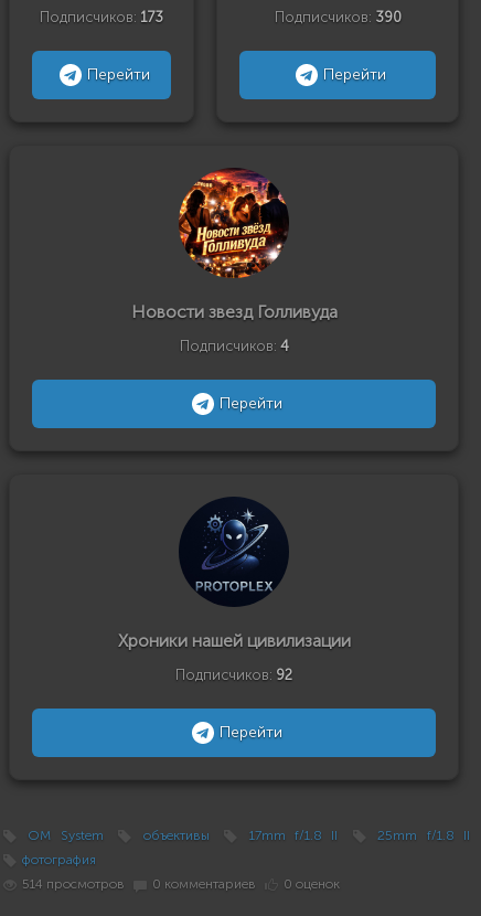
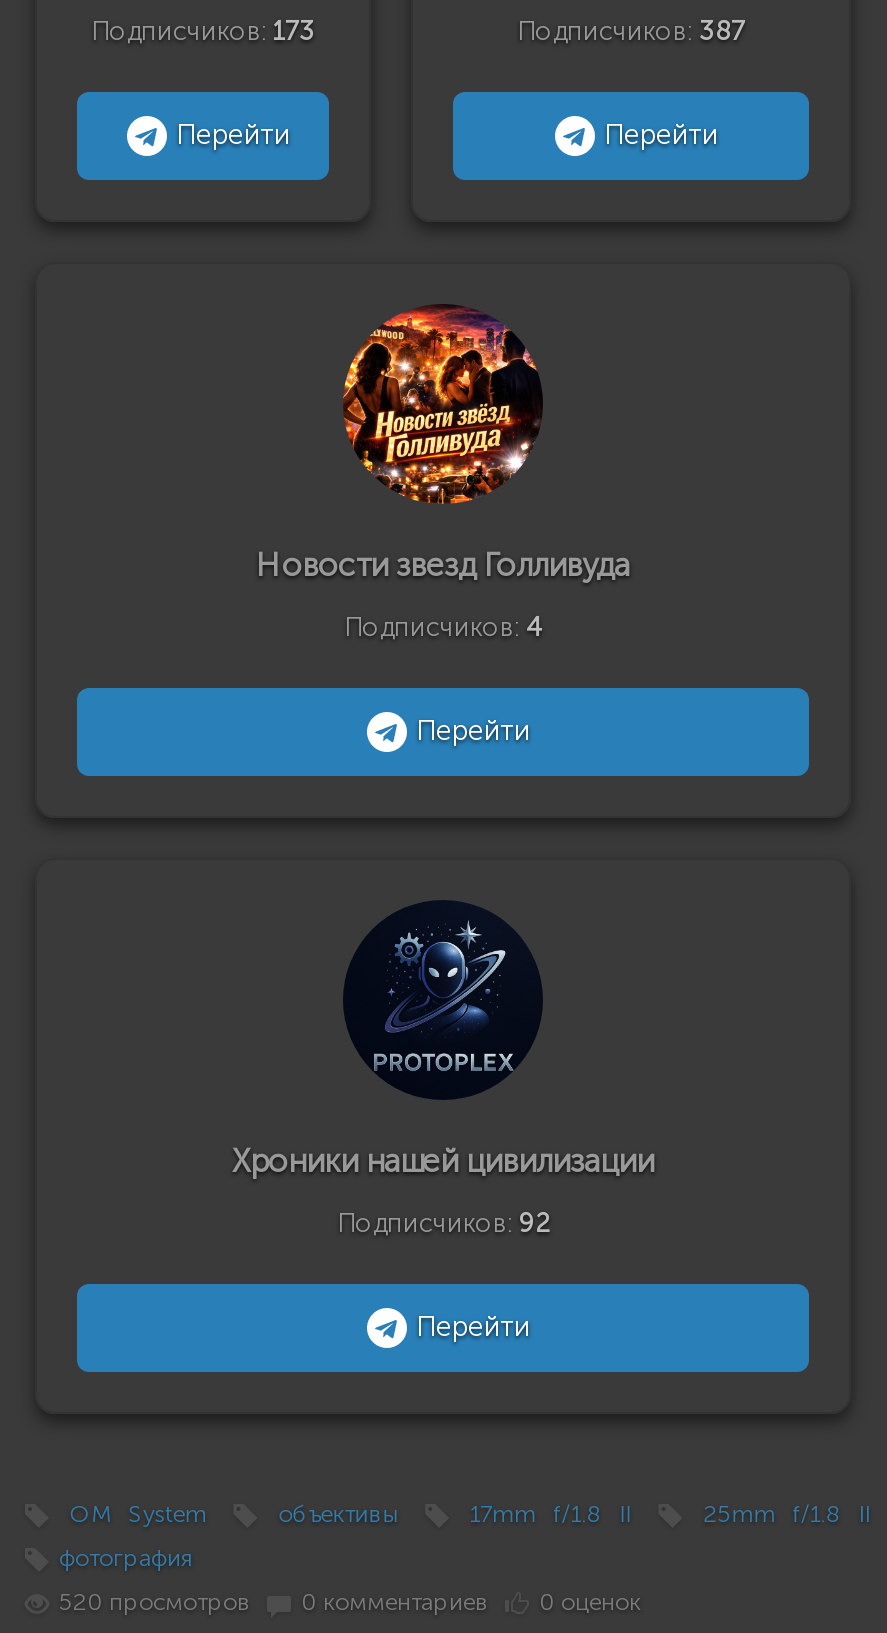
- Подписчиков: 390
+ Подписчиков: 387

- 514 просмотров
+ 520 просмотров
